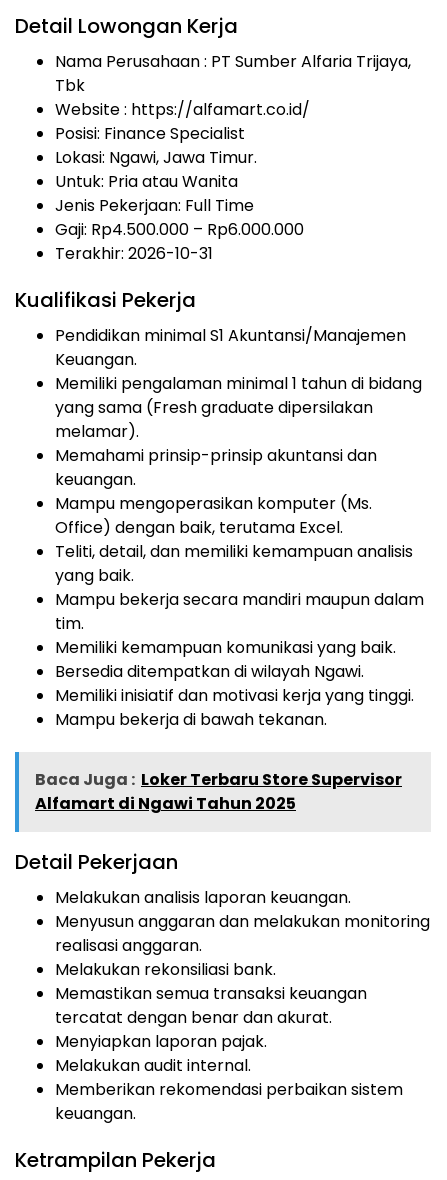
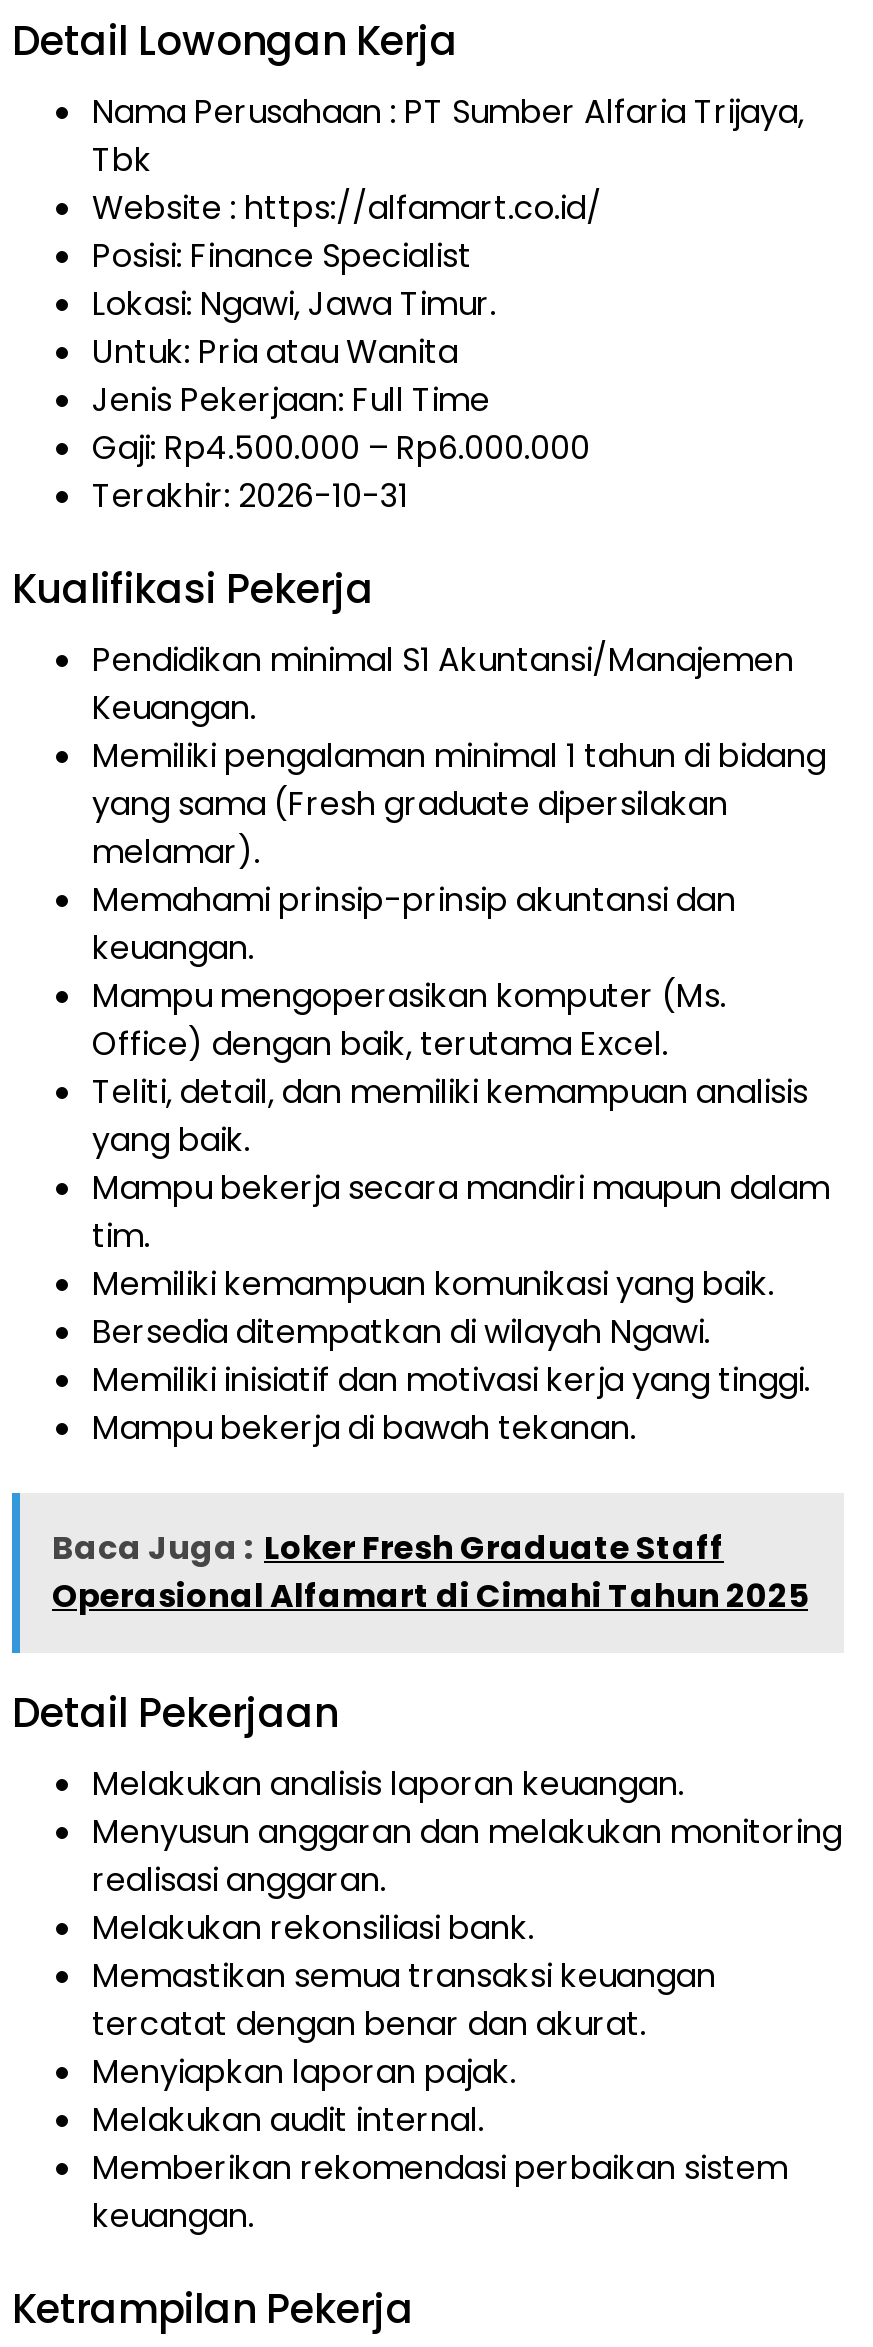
- Baca Juga : Loker Terbaru Store Supervisor
- Alfamart di Ngawi Tahun 2025
+ Baca Juga : Loker Fresh Graduate Staff
+ Operasional Alfamart di Cimahi Tahun 2025
